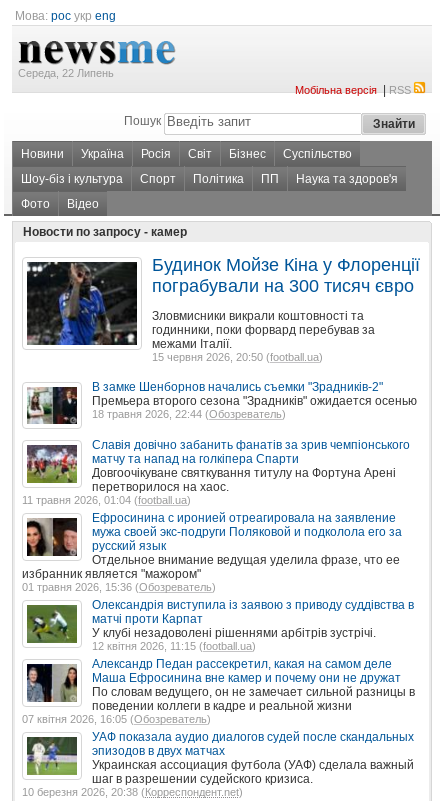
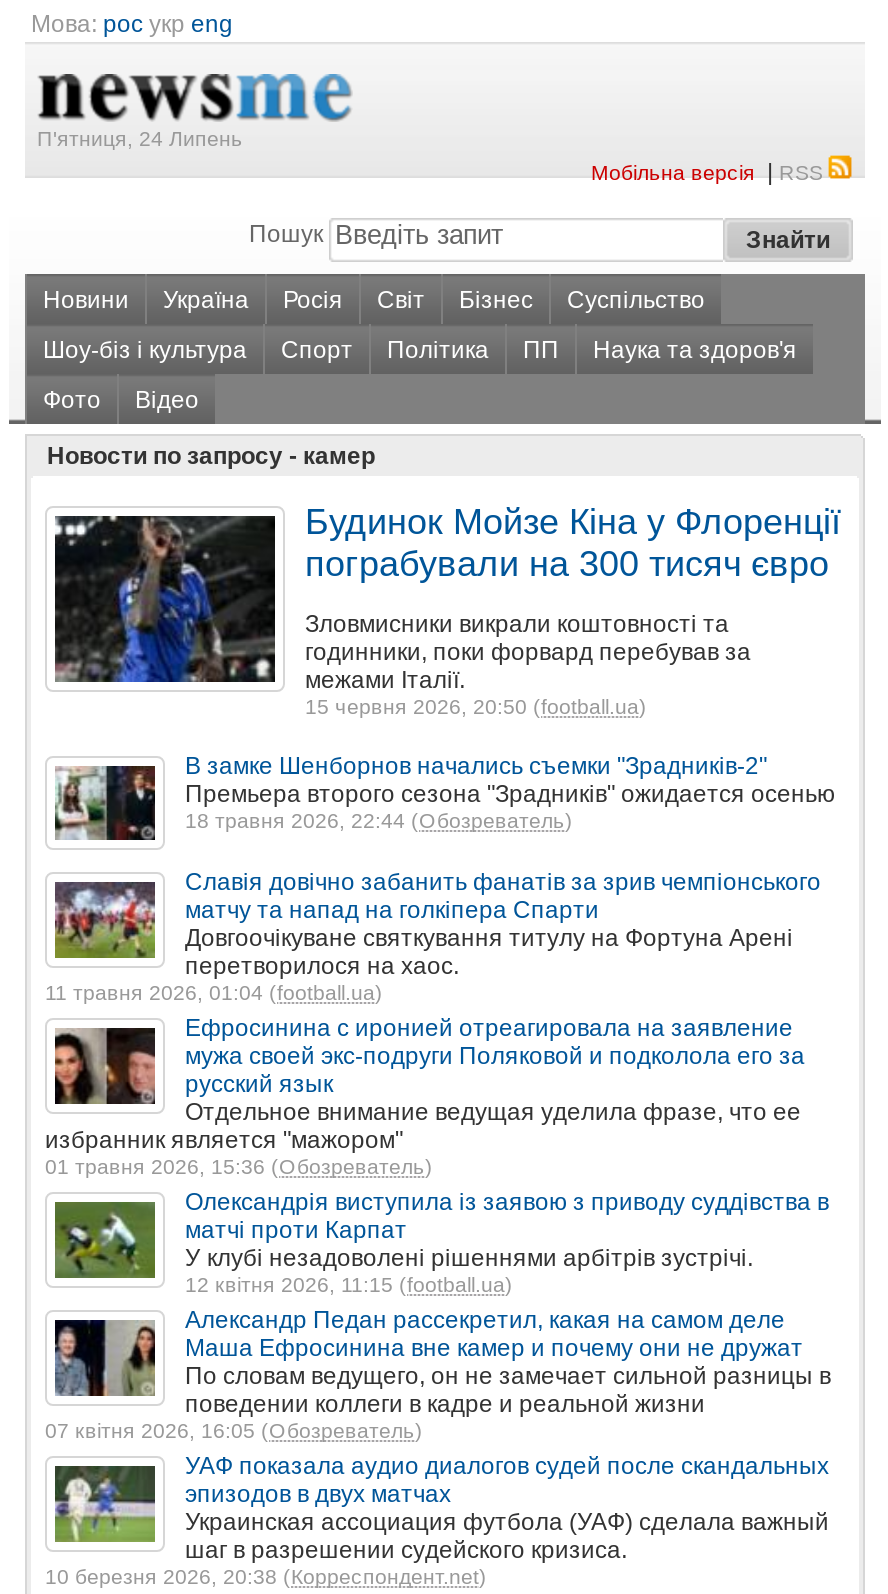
- Середа, 22 Липень
+ П'ятниця, 24 Липень
